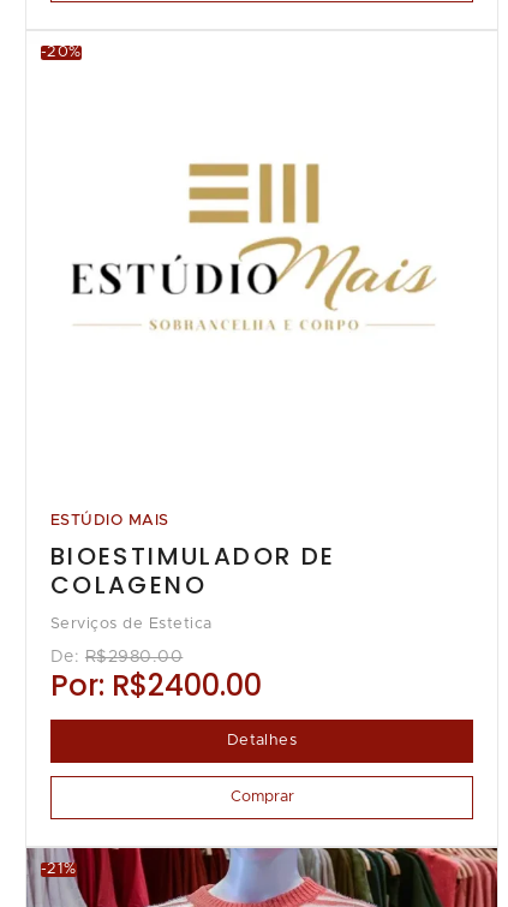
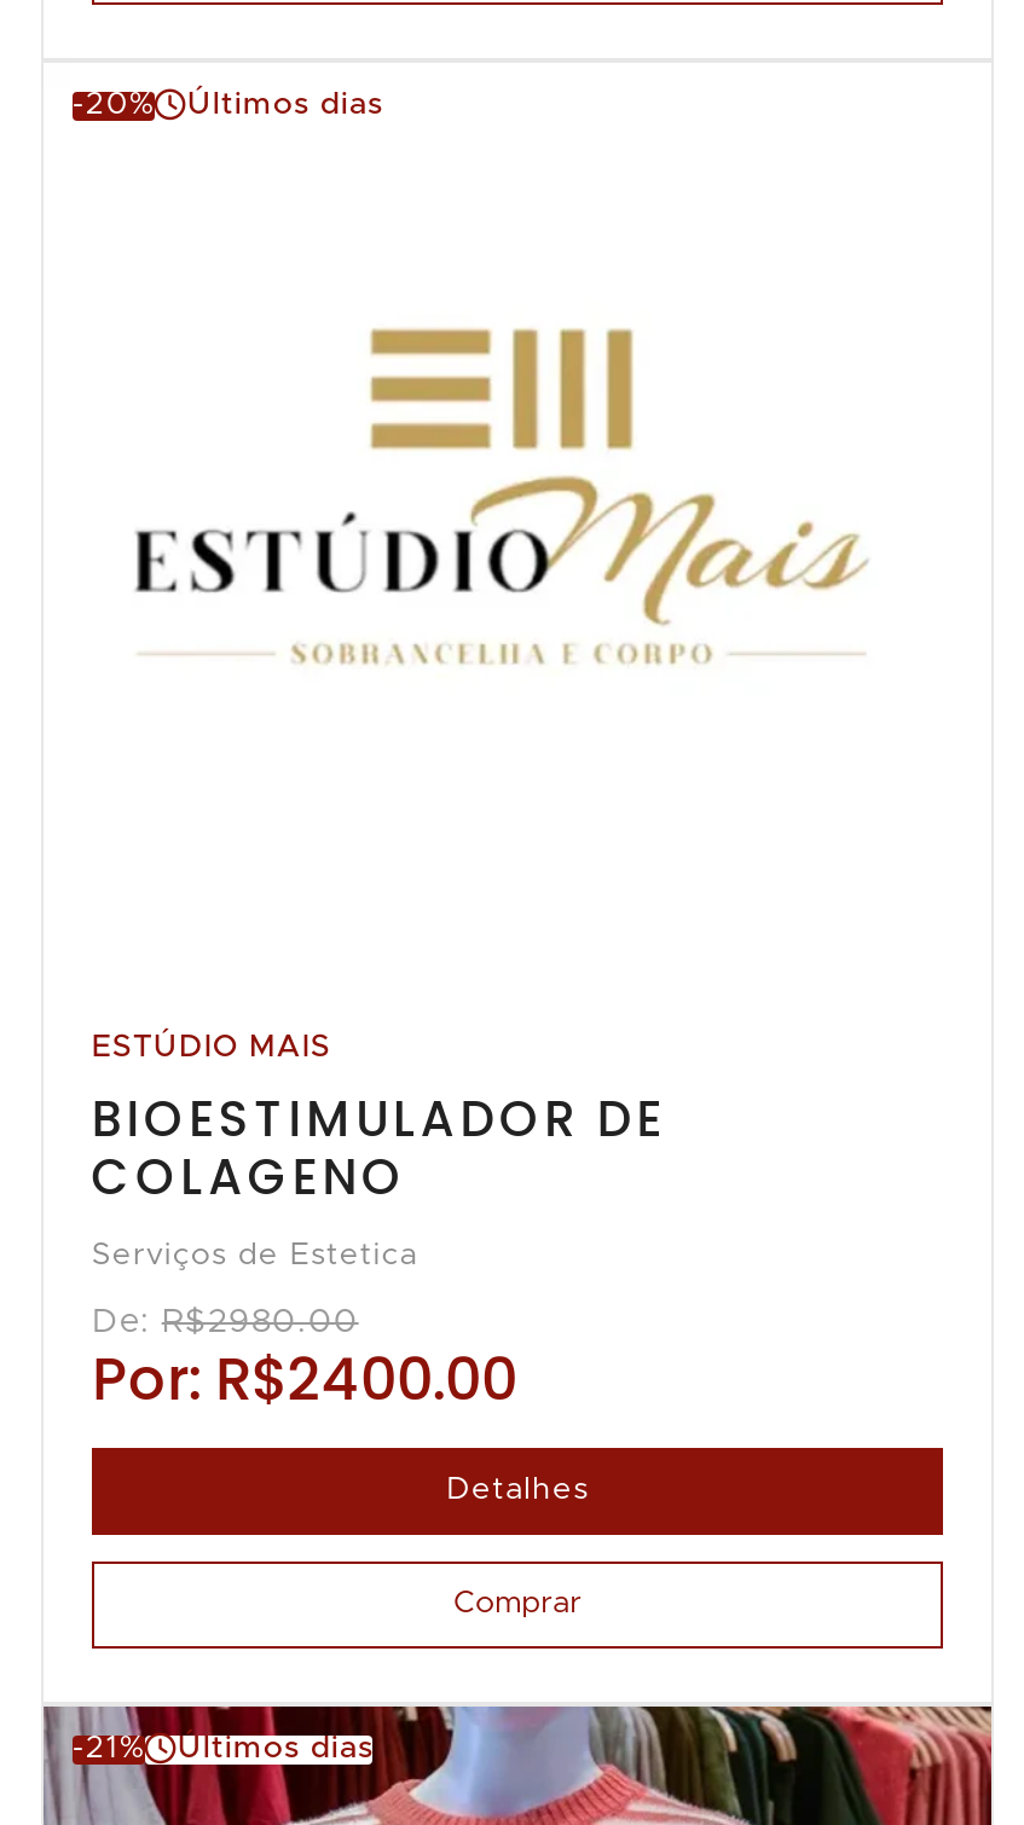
+ Últimos dias

+ Últimos dias
